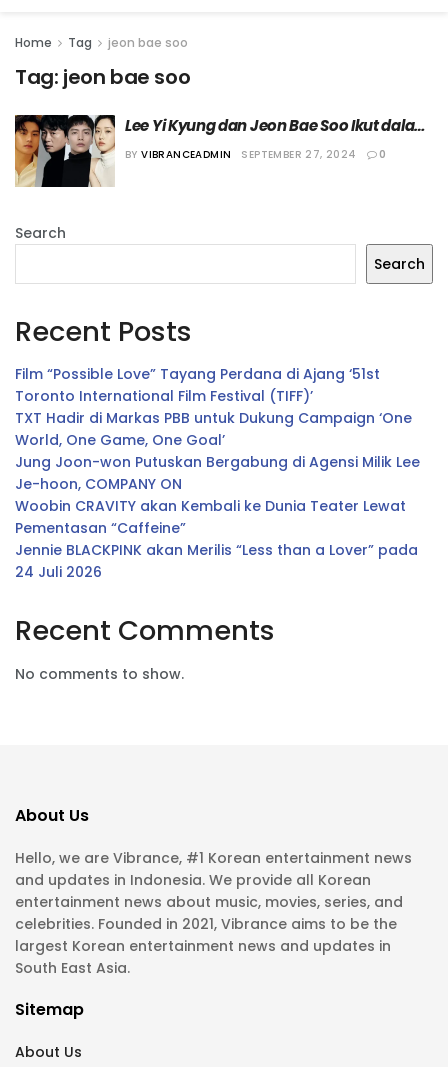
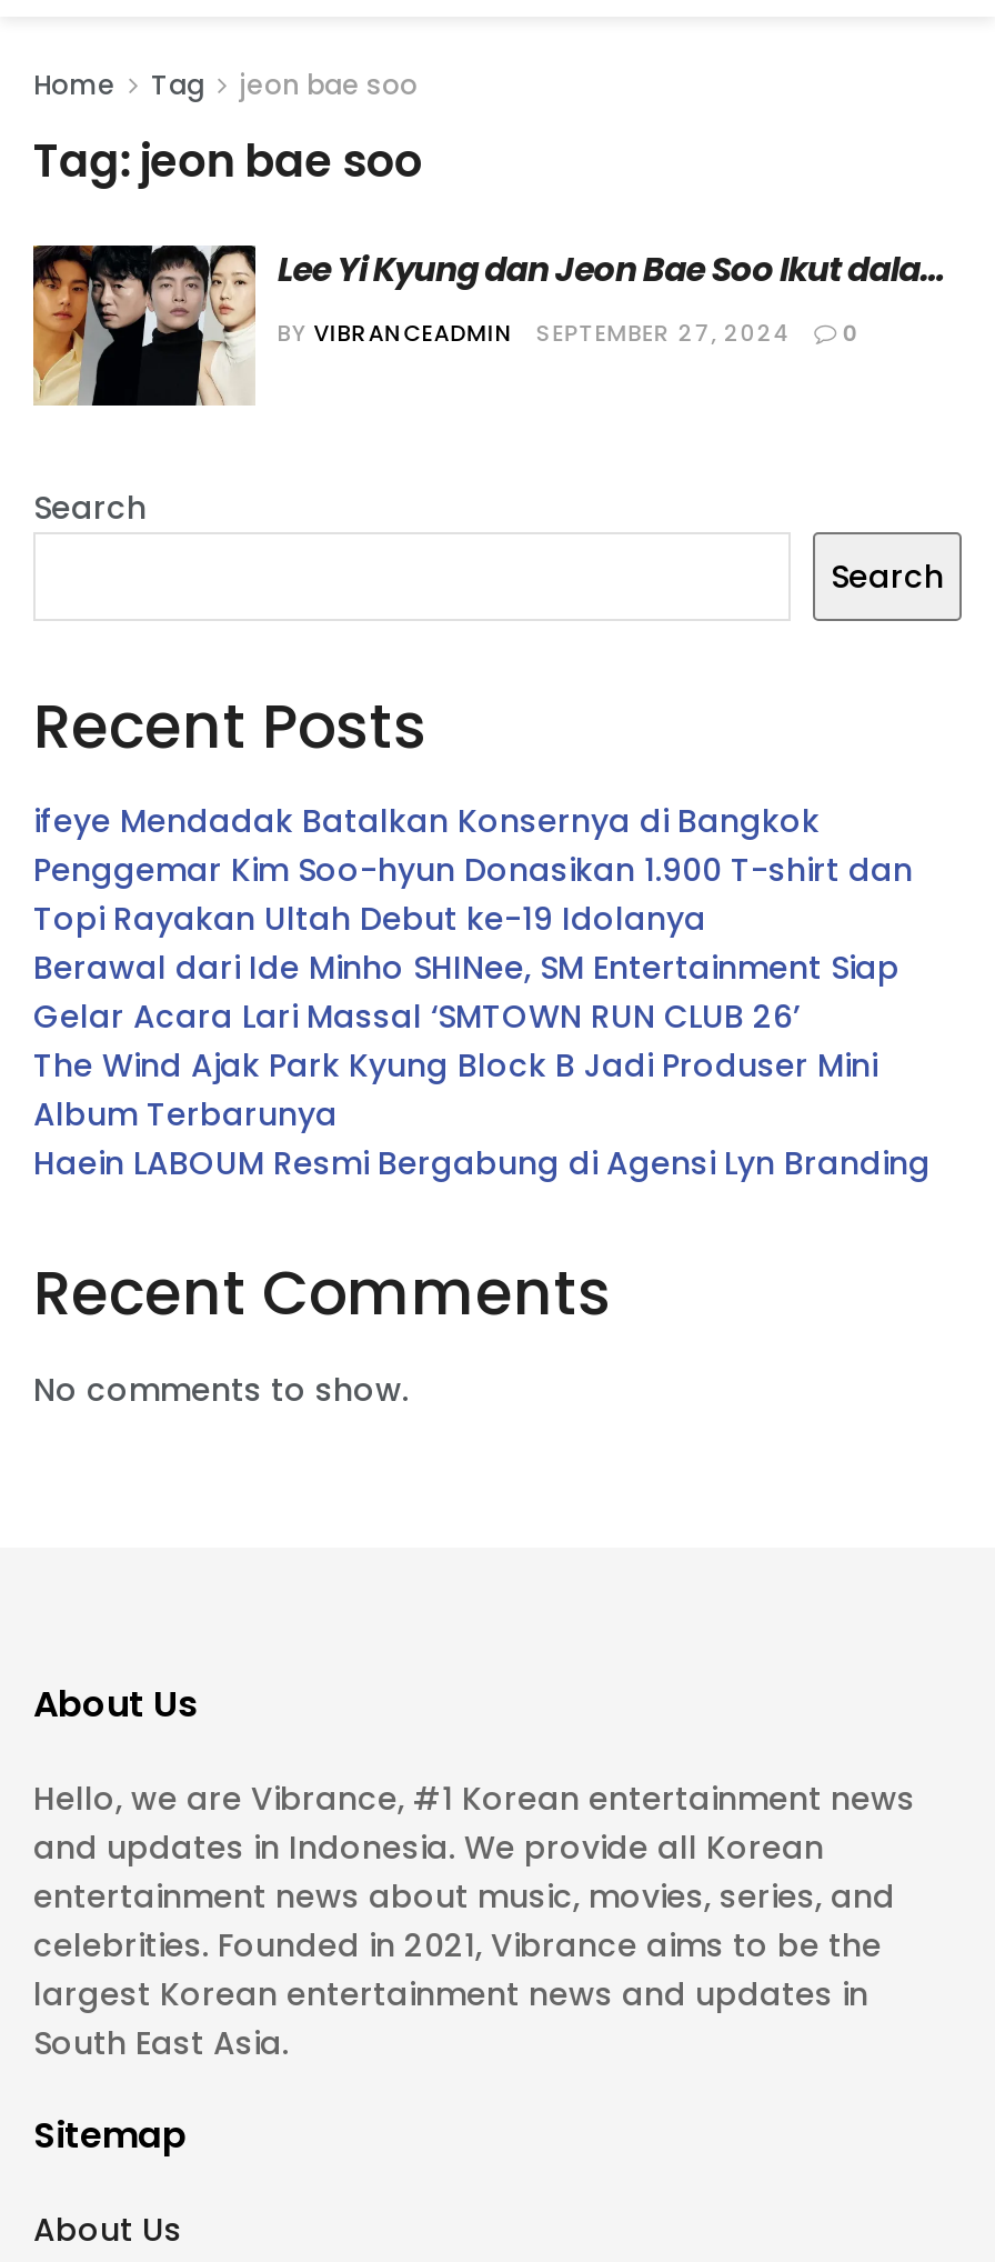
- Film “Possible Love” Tayang Perdana di Ajang ‘51st
- Toronto International Film Festival (TIFF)’
- TXT Hadir di Markas PBB untuk Dukung Campaign ‘One
- World, One Game, One Goal’
- Jung Joon-won Putuskan Bergabung di Agensi Milik Lee
- Je-hoon, COMPANY ON
- Woobin CRAVITY akan Kembali ke Dunia Teater Lewat
- Pementasan “Caffeine”
- Jennie BLACKPINK akan Merilis “Less than a Lover” pada
- 24 Juli 2026
+ ifeye Mendadak Batalkan Konsernya di Bangkok
+ Penggemar Kim Soo-hyun Donasikan 1.900 T-shirt dan
+ Topi Rayakan Ultah Debut ke-19 Idolanya
+ Berawal dari Ide Minho SHINee, SM Entertainment Siap
+ Gelar Acara Lari Massal ‘SMTOWN RUN CLUB 26’
+ The Wind Ajak Park Kyung Block B Jadi Produser Mini
+ Album Terbarunya
+ Haein LABOUM Resmi Bergabung di Agensi Lyn Branding
